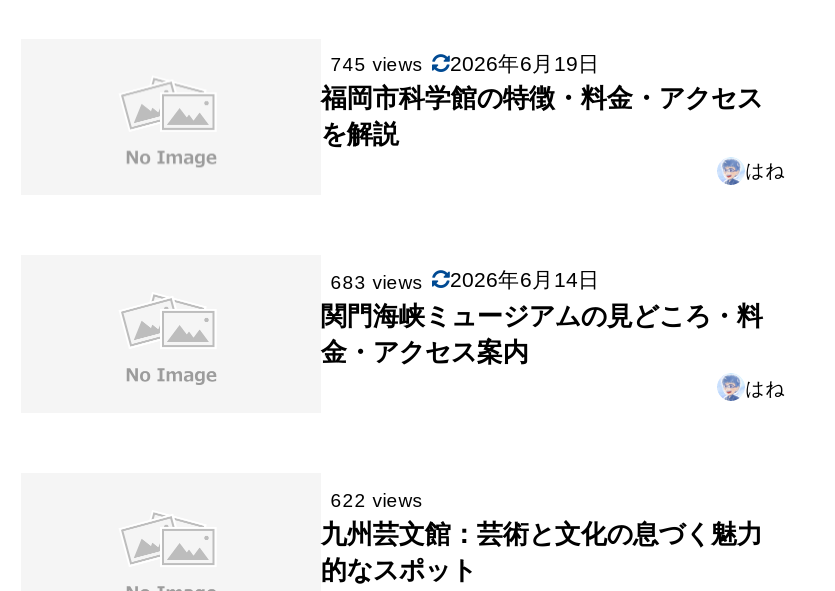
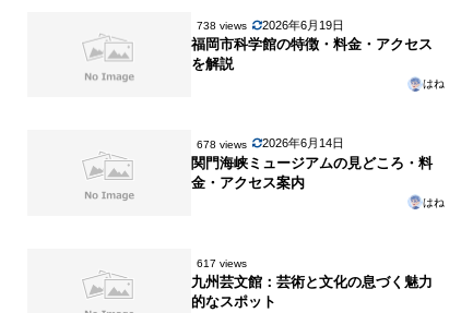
- 745 views 2026年6月19日
+ 738 views 2026年6月19日

- 683 views 2026年6月14日
+ 678 views 2026年6月14日

- 622 views
+ 617 views
